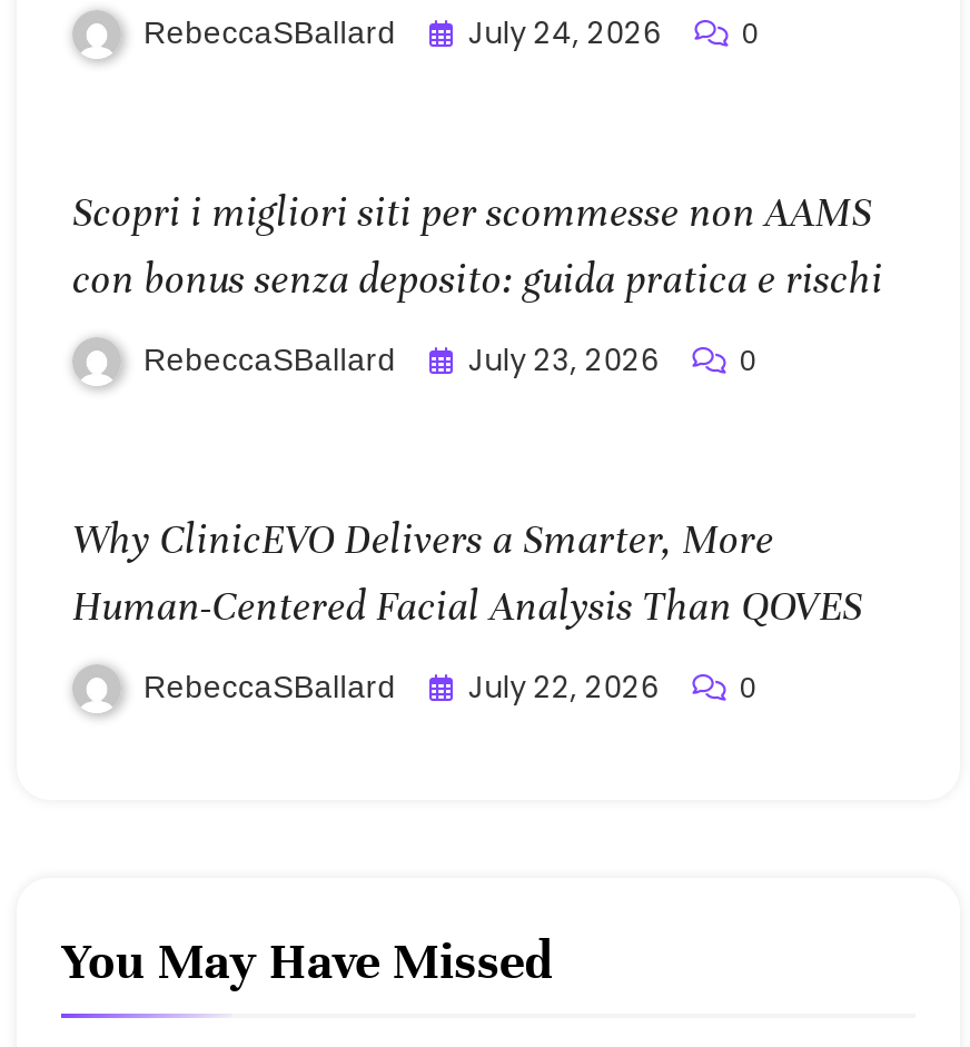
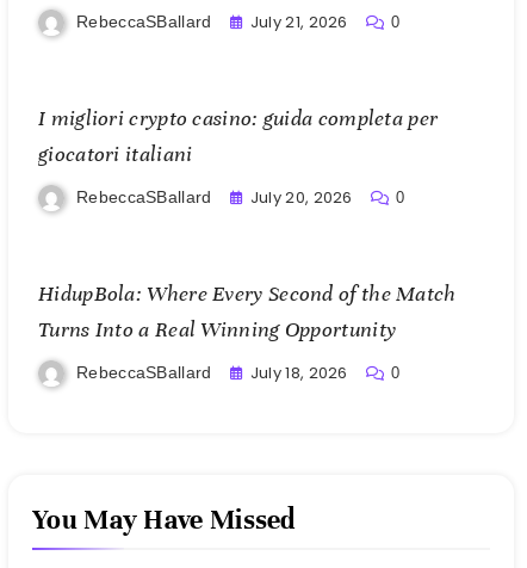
- July 24, 2026
+ July 21, 2026

- Scopri i migliori siti per scommesse non AAMS
- con bonus senza deposito: guida pratica e rischi
+ I migliori crypto casino: guida completa per
+ giocatori italiani

- July 23, 2026
+ July 20, 2026

- Why ClinicEVO Delivers a Smarter, More
- Human-Centered Facial Analysis Than QOVES
+ HidupBola: Where Every Second of the Match
+ Turns Into a Real Winning Opportunity

- July 22, 2026
+ July 18, 2026
